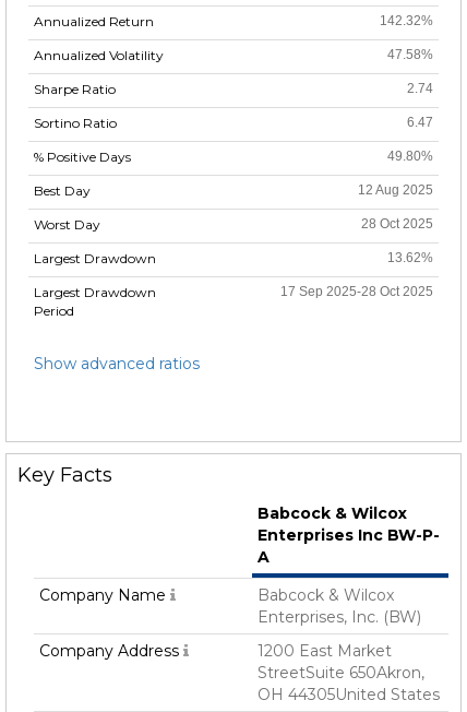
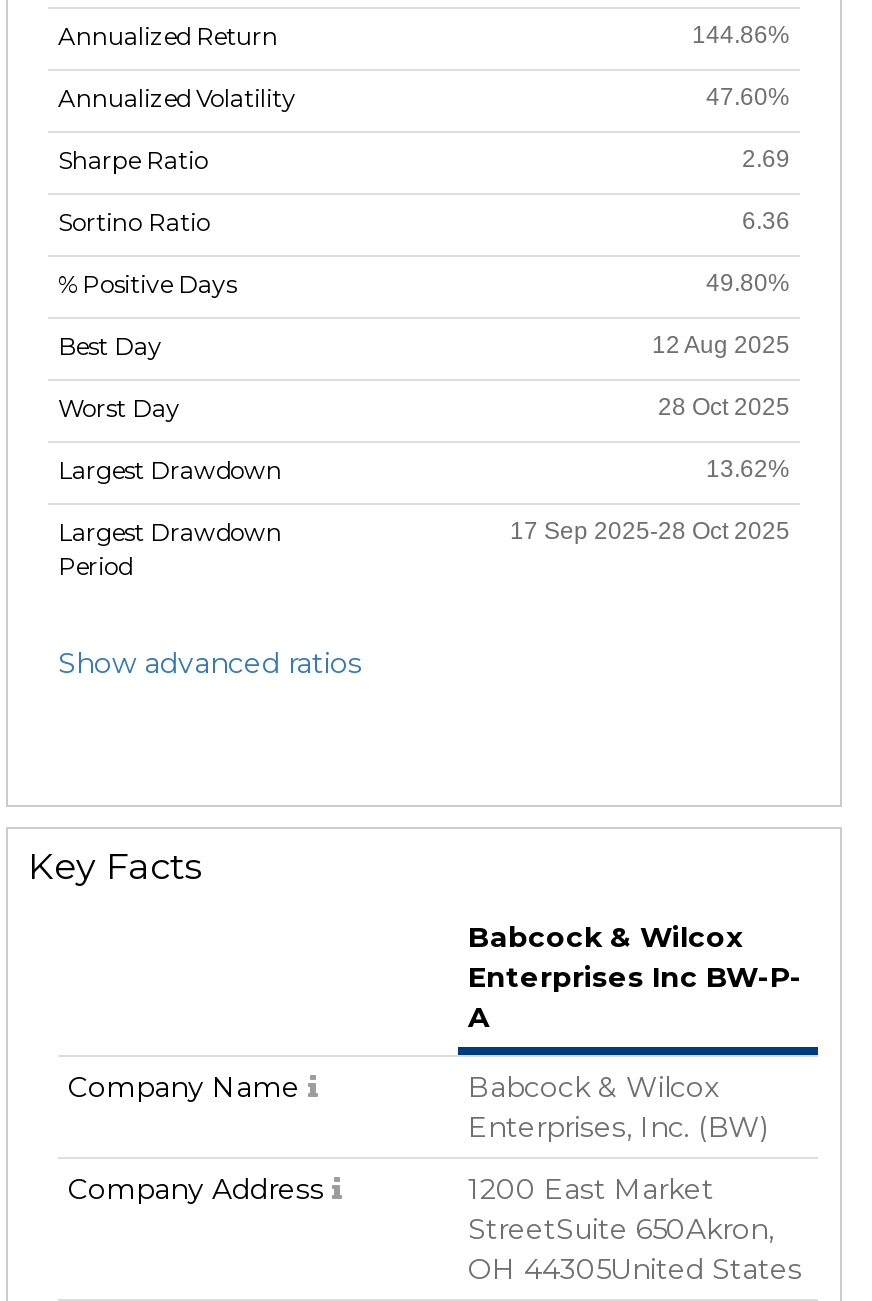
- 142.32%
+ 144.86%

- 47.58%
+ 47.60%

- 2.74
+ 2.69

- 6.47
+ 6.36
